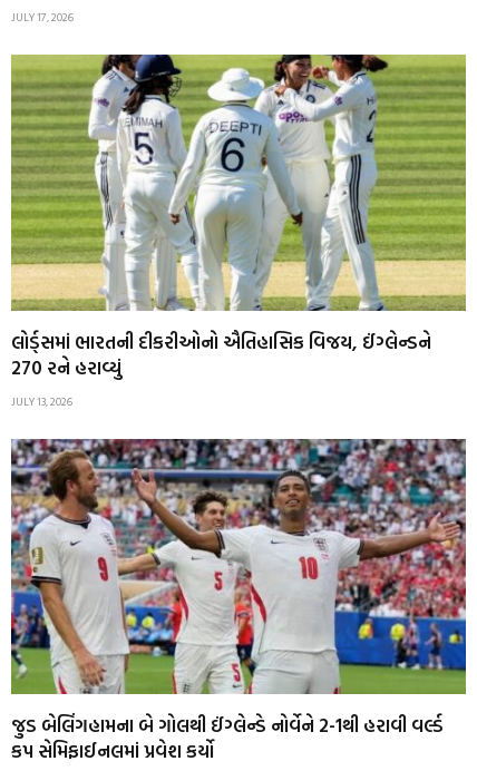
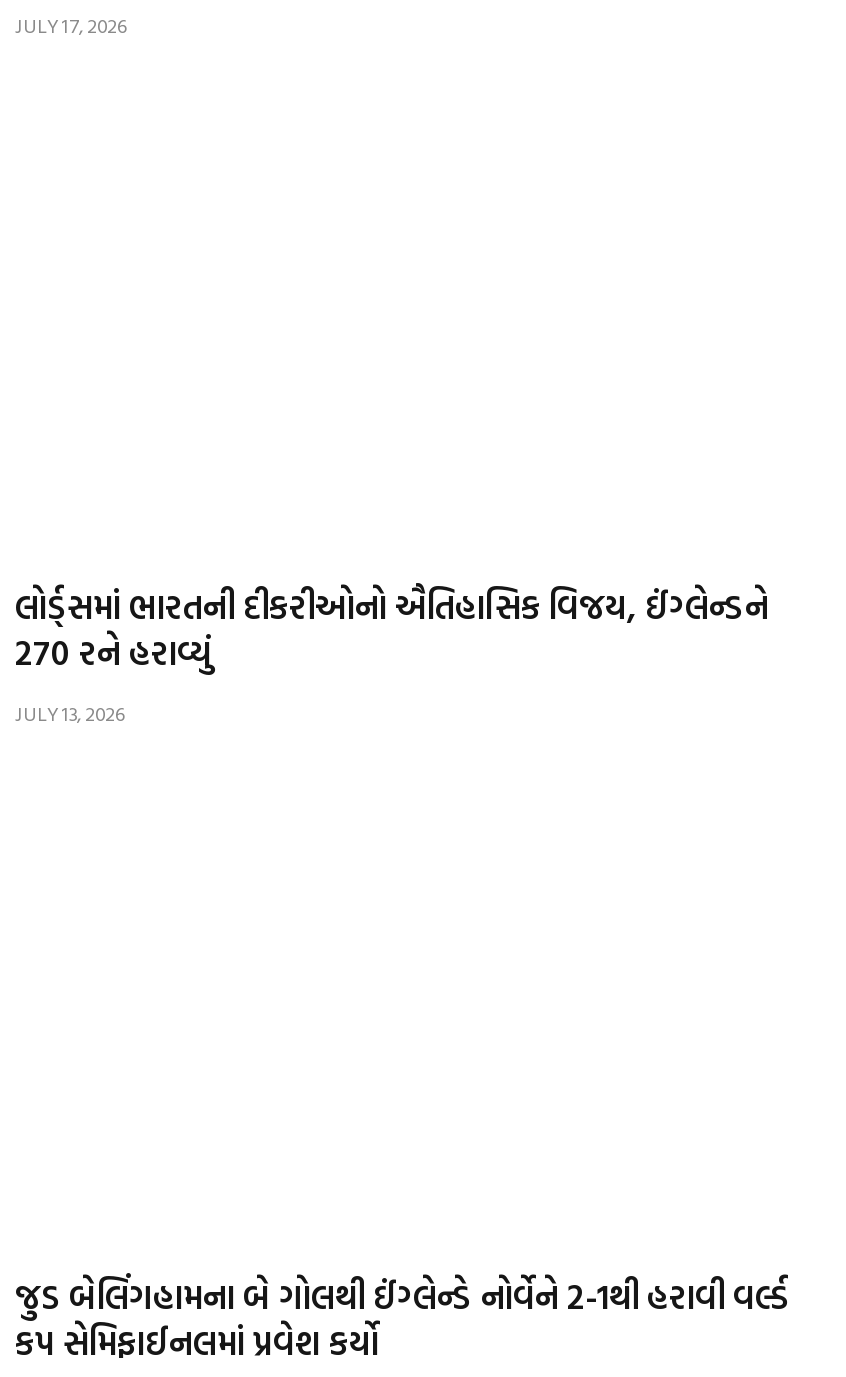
- [image]

- [image]
